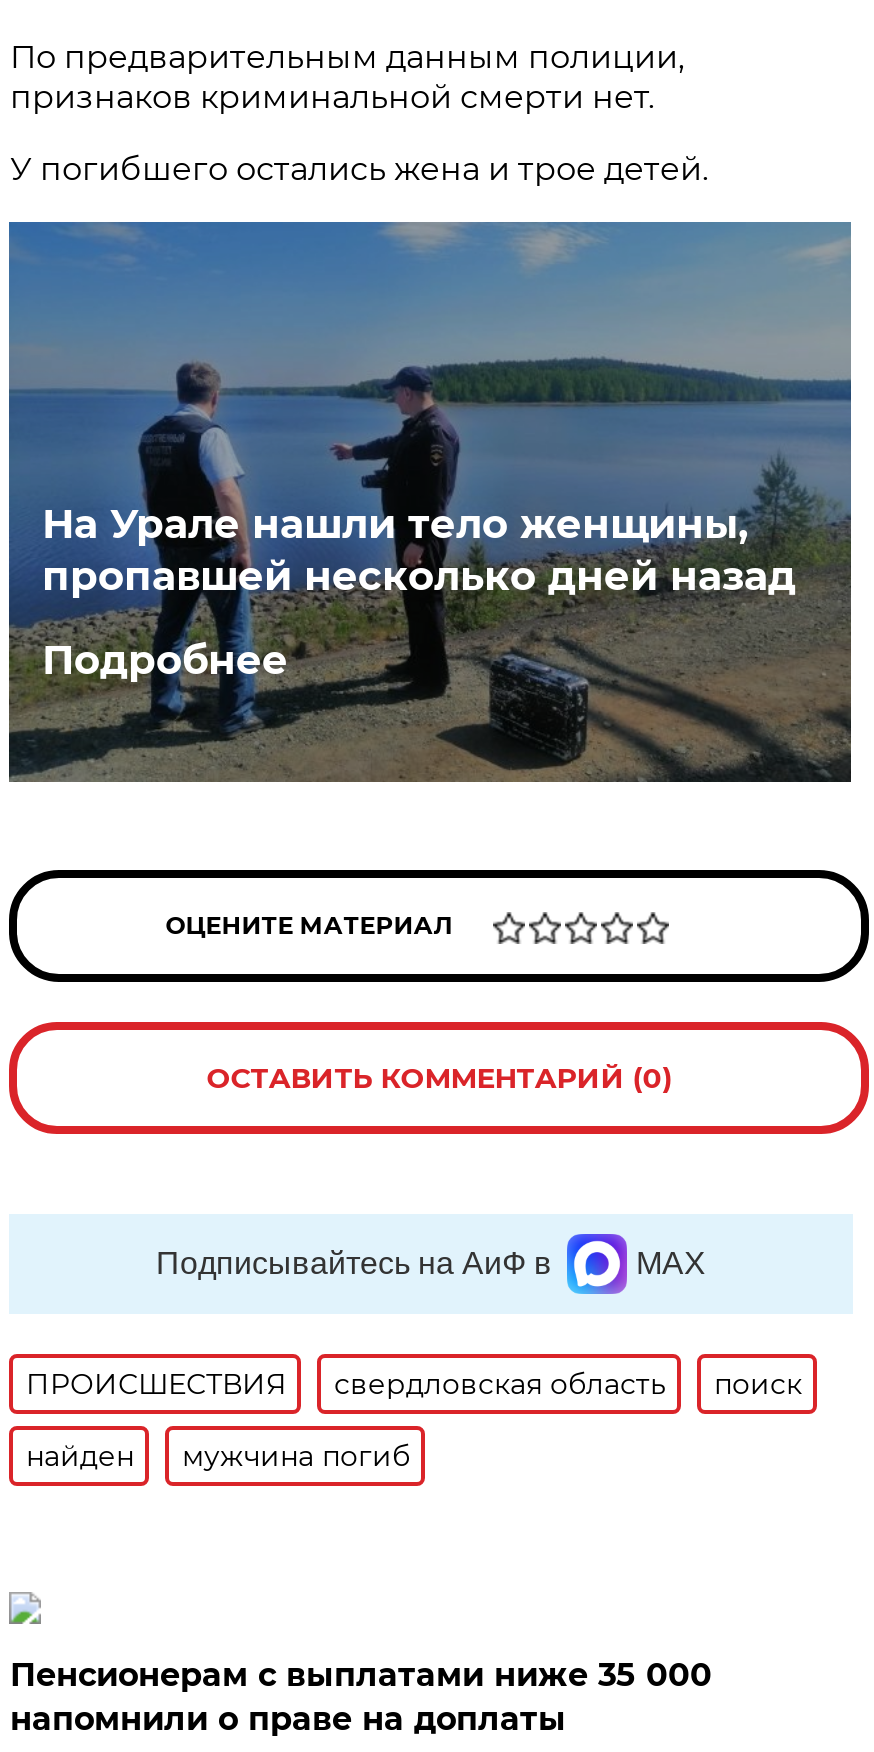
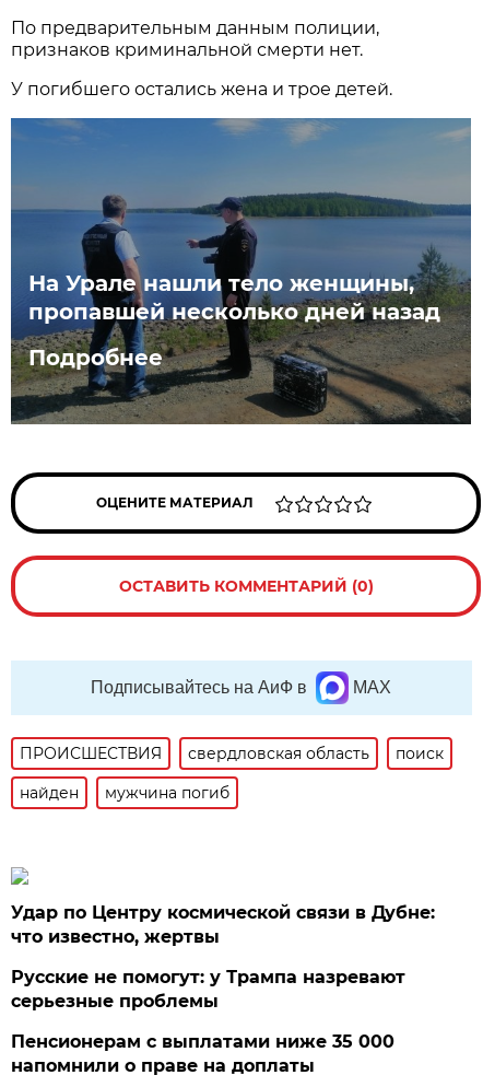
+ Удар по Центру космической связи в Дубне:
+ что известно, жертвы
+ Русские не помогут: у Трампа назревают
+ серьезные проблемы
